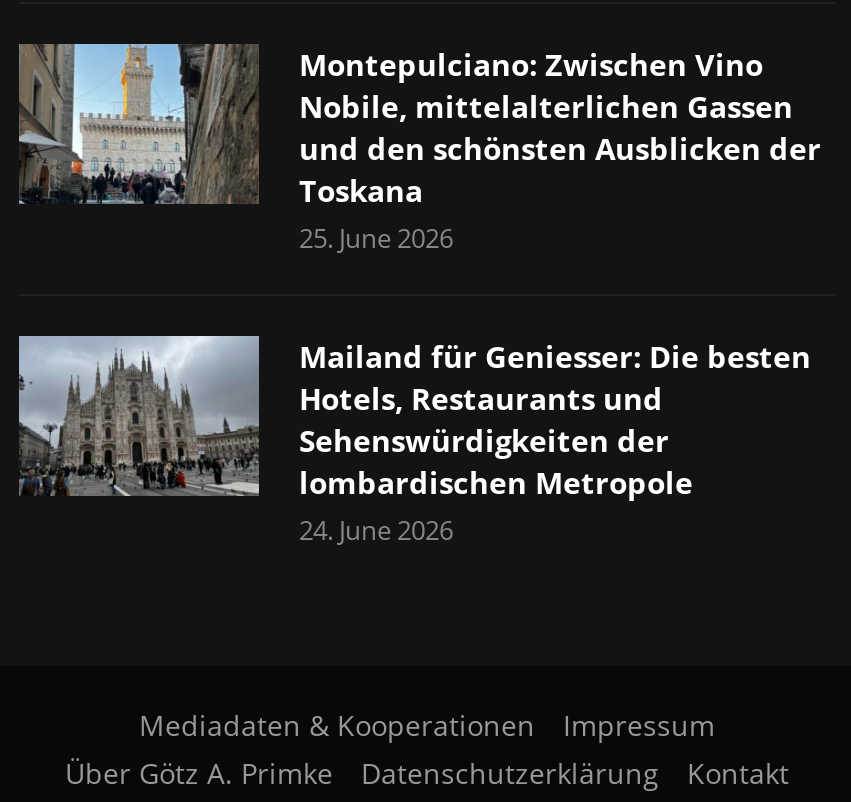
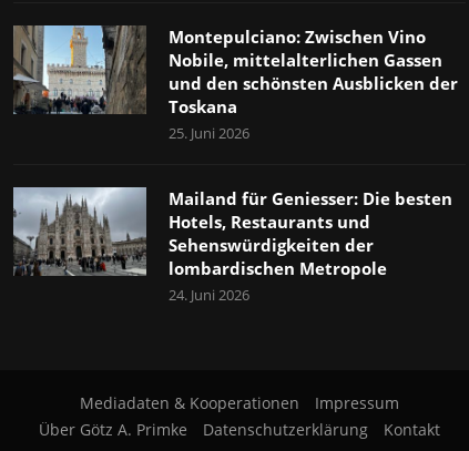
- 25. June 2026
+ 25. Juni 2026

- 24. June 2026
+ 24. Juni 2026
